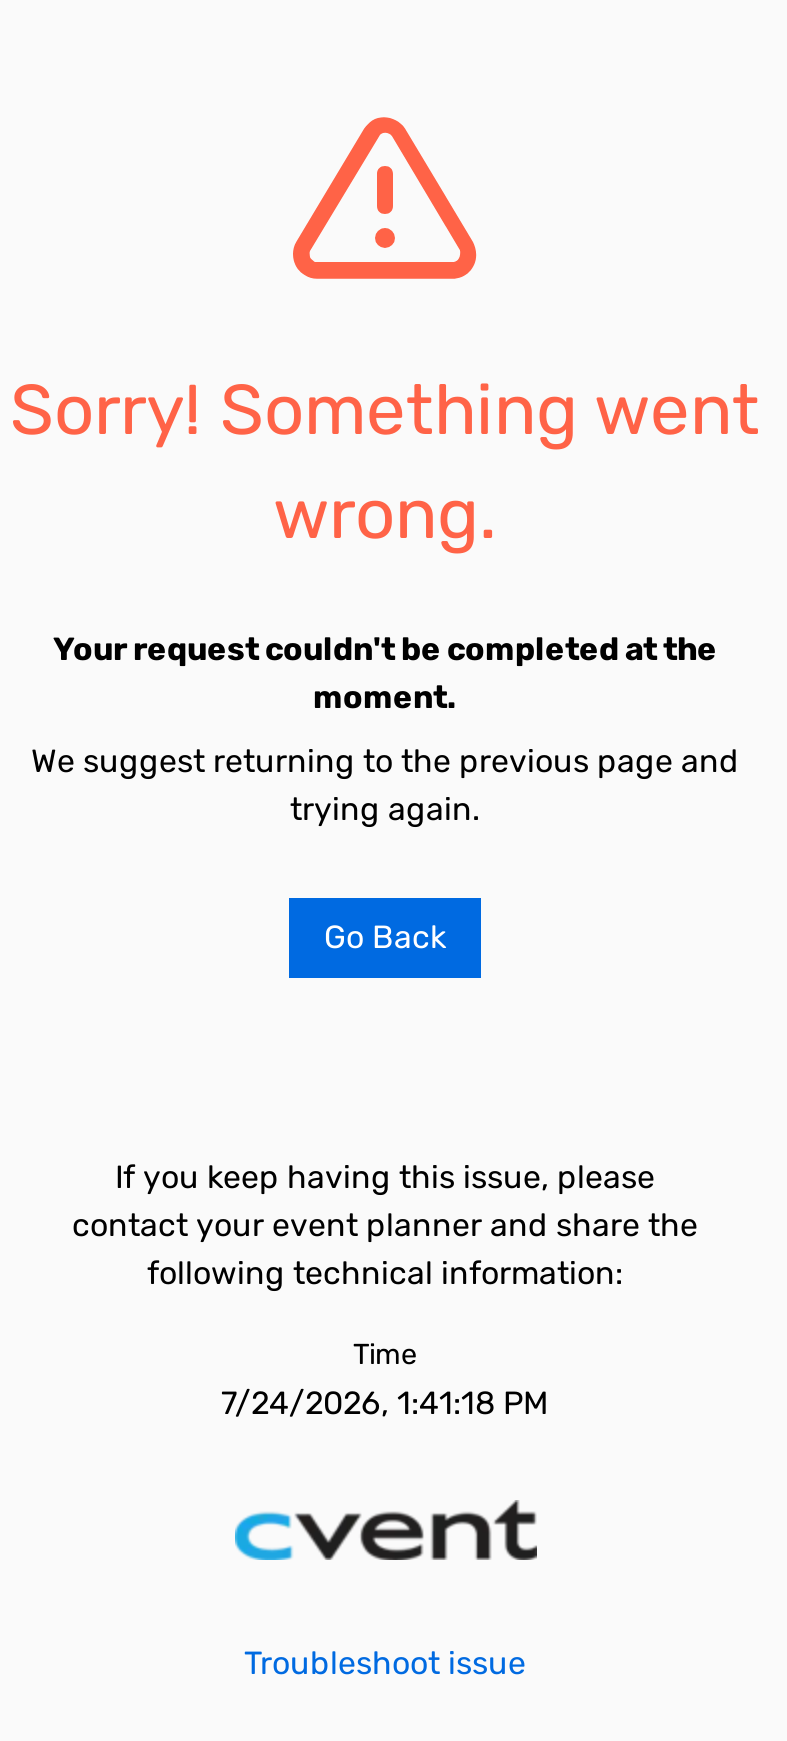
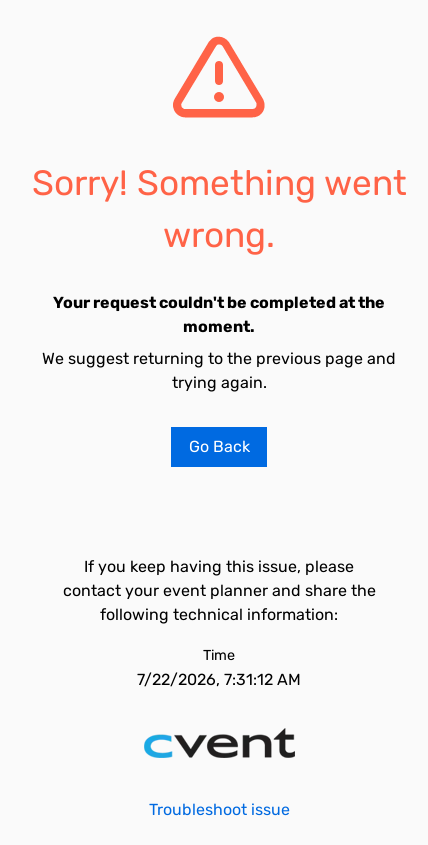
- 7/24/2026, 1:41:18 PM
+ 7/22/2026, 7:31:12 AM
